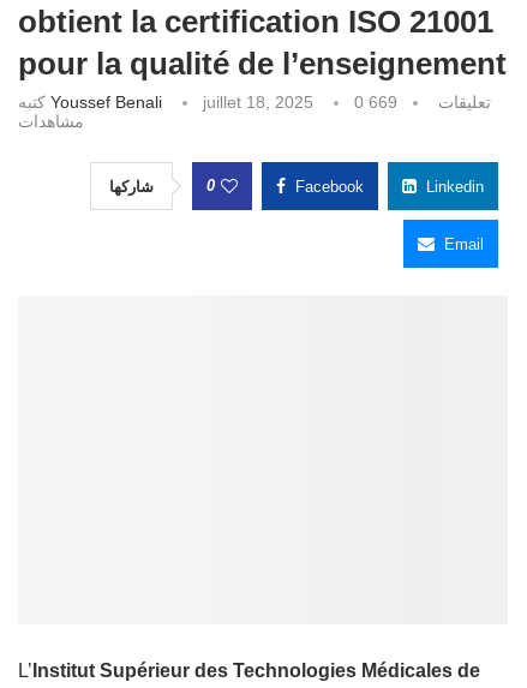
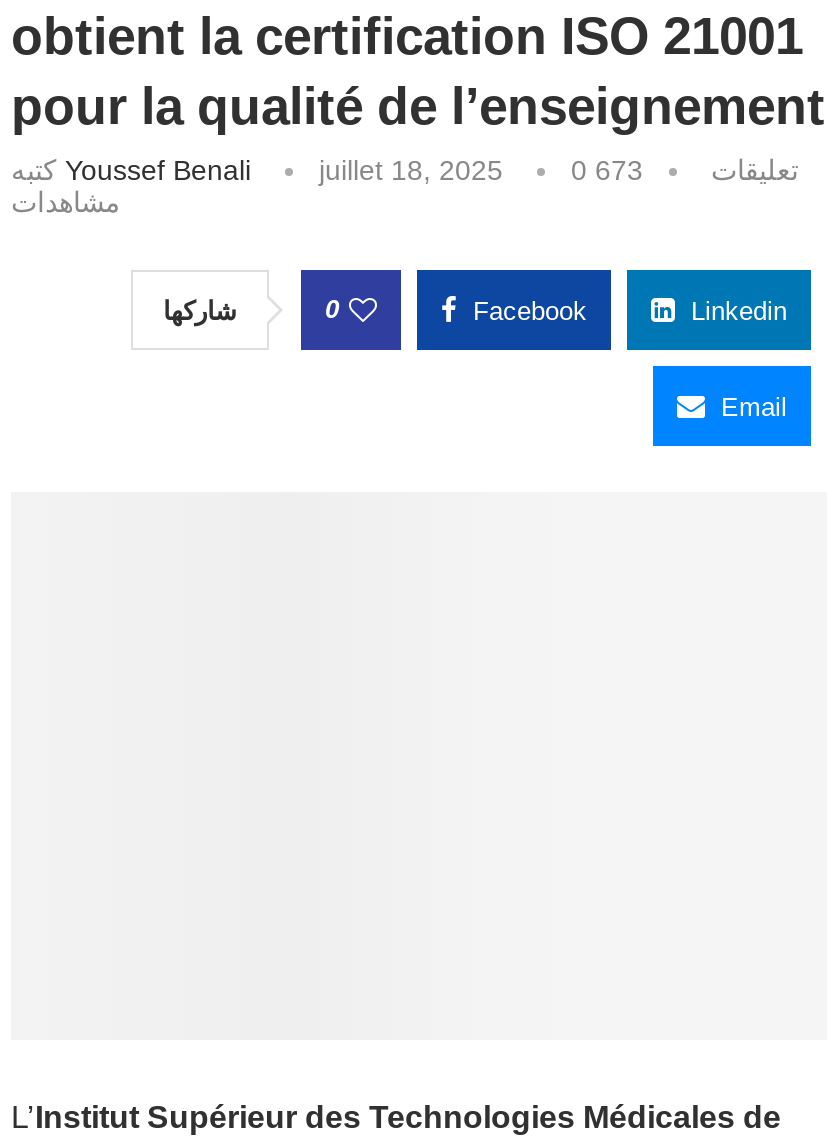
- 669
+ 673
